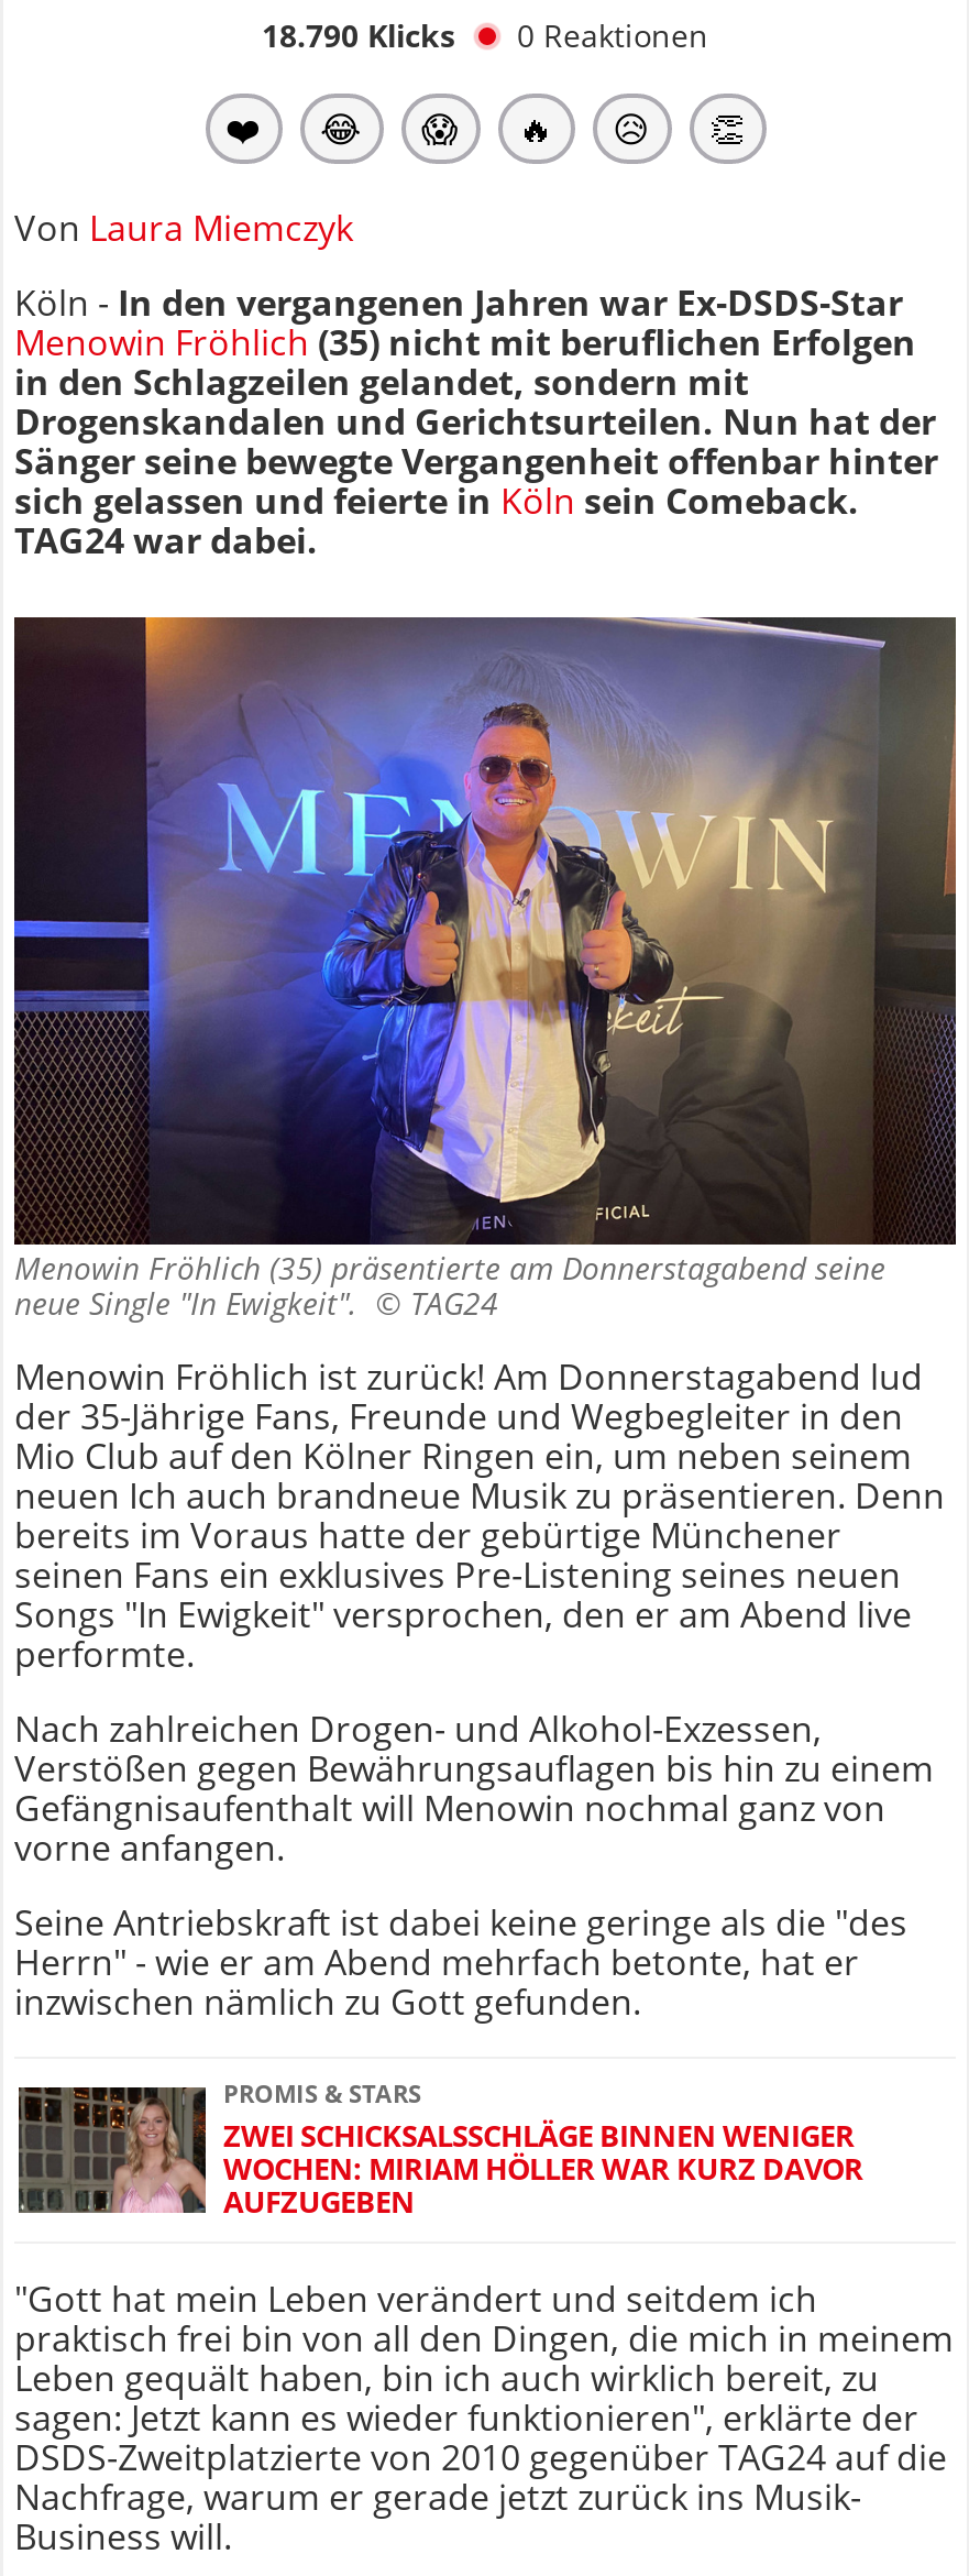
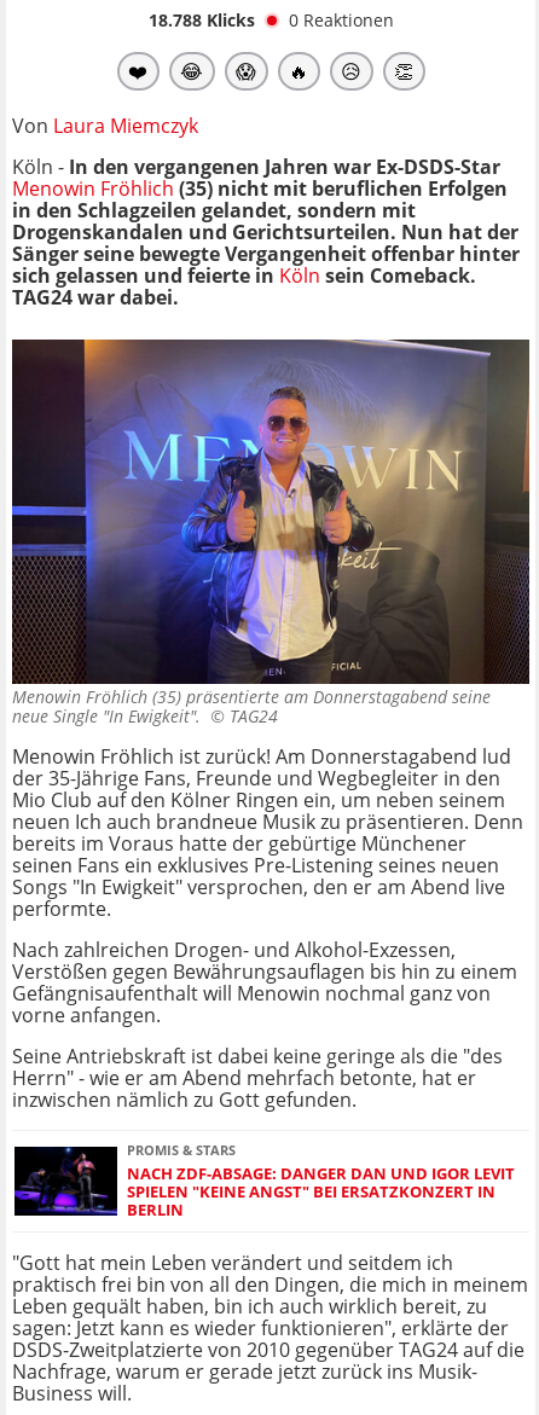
- 18.790 Klicks 0 Reaktionen
+ 18.788 Klicks 0 Reaktionen

- [image]
- ZWEI SCHICKSALSSCHLÄGE BINNEN WENIGER
- WOCHEN: MIRIAM HÖLLER WAR KURZ DAVOR
- AUFZUGEBEN
+ [image]
+ NACH ZDF-ABSAGE: DANGER DAN UND IGOR LEVIT
+ SPIELEN "KEINE ANGST" BEI ERSATZKONZERT IN
+ BERLIN
